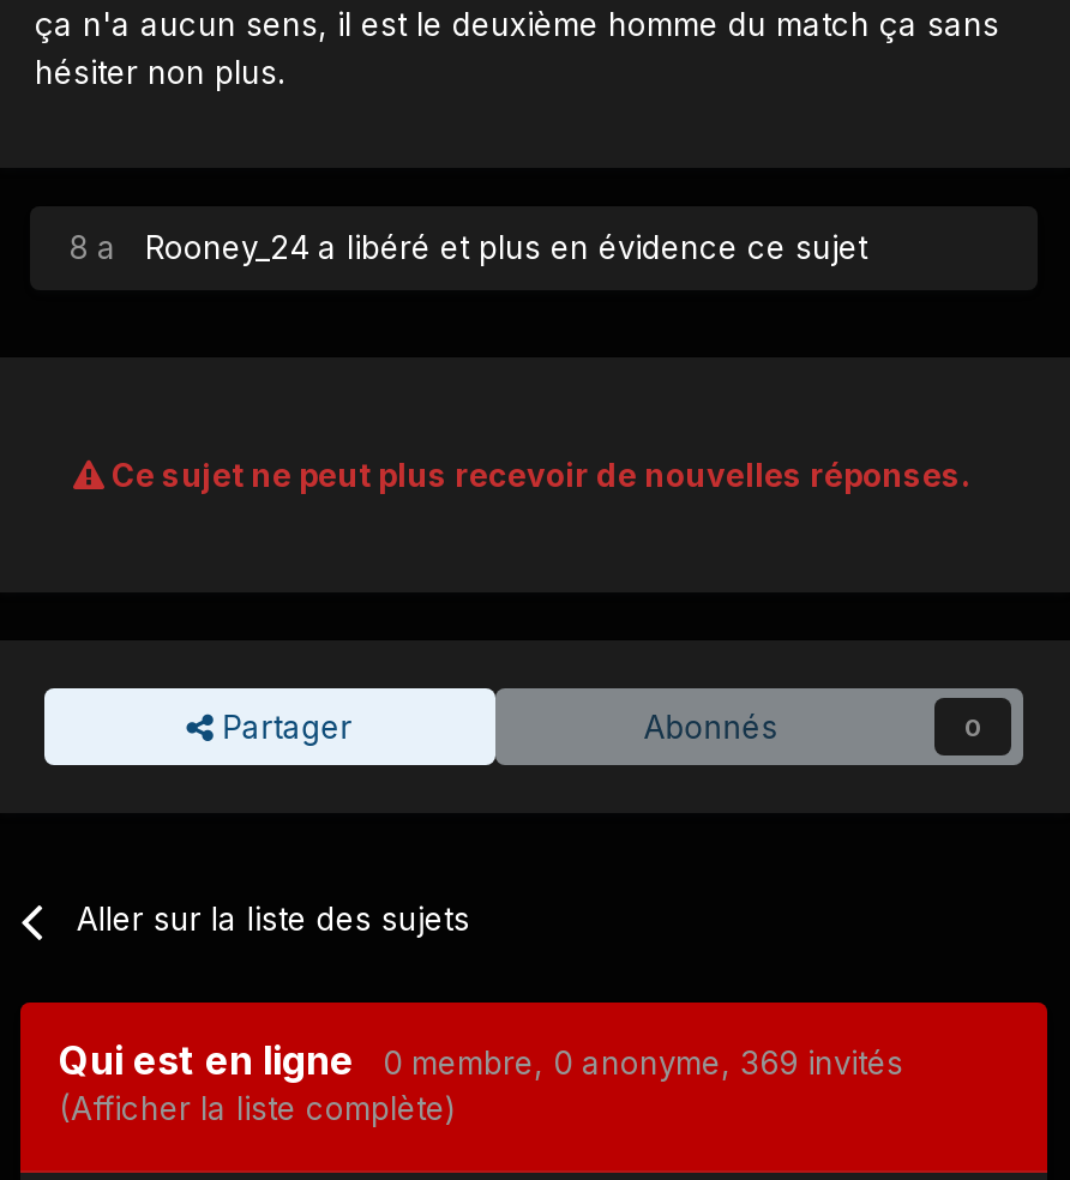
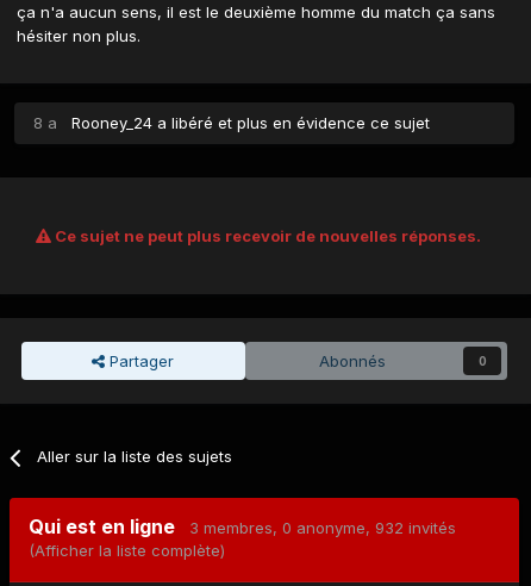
- Qui est en ligne 0 membre, 0 anonyme, 369 invités
+ Qui est en ligne 3 membres, 0 anonyme, 932 invités
